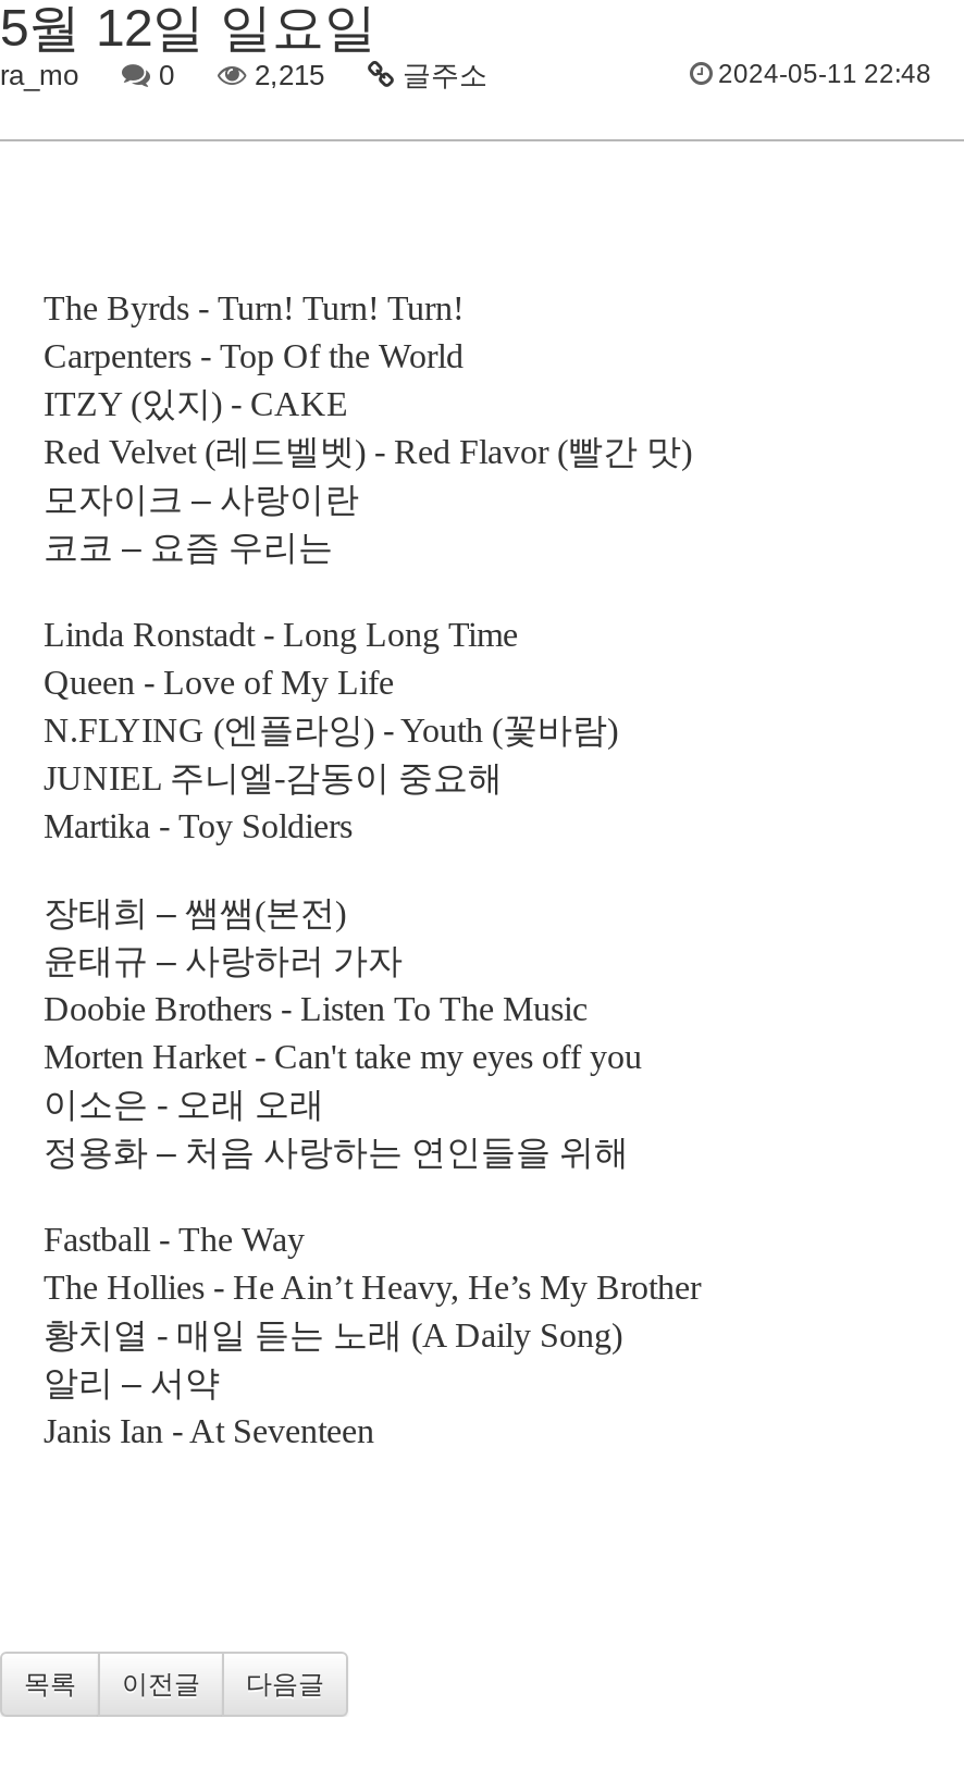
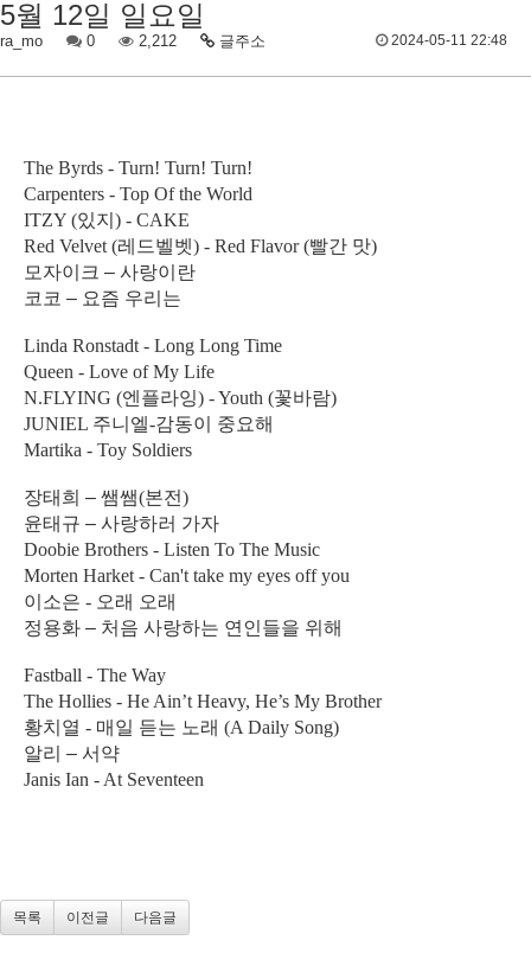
- 2,215
+ 2,212
